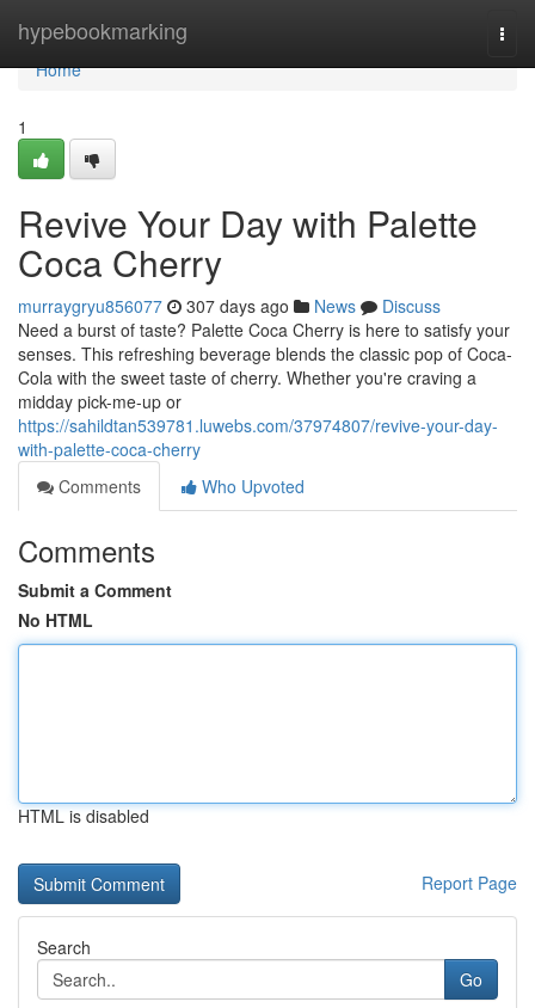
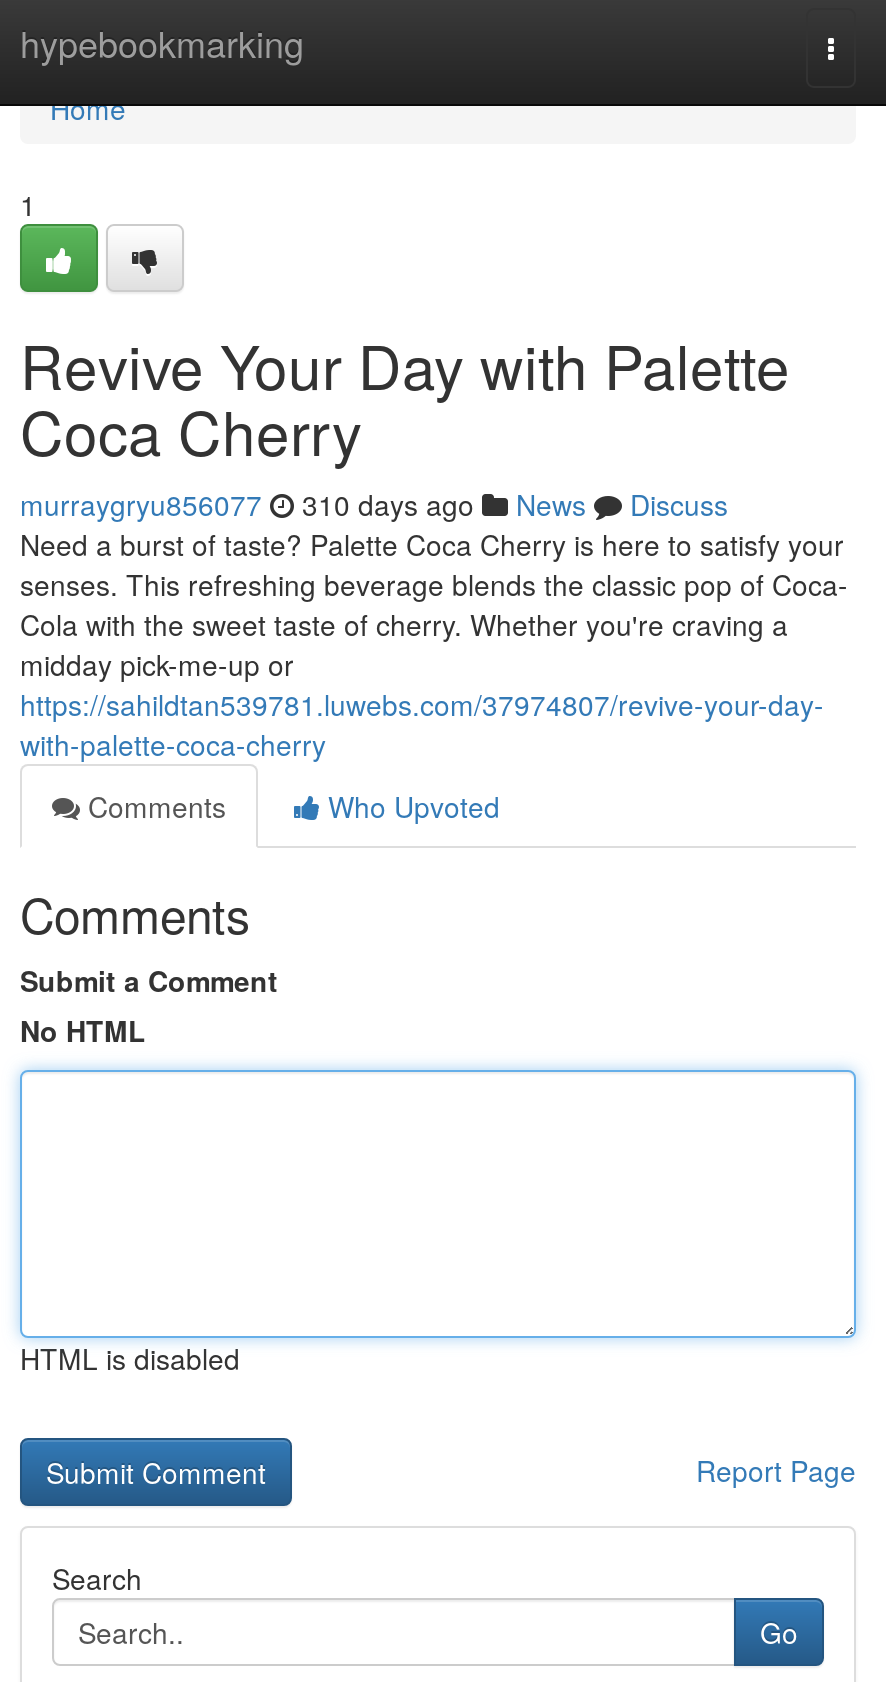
- murraygryu856077 307 days ago News Discuss
+ murraygryu856077 310 days ago News Discuss
